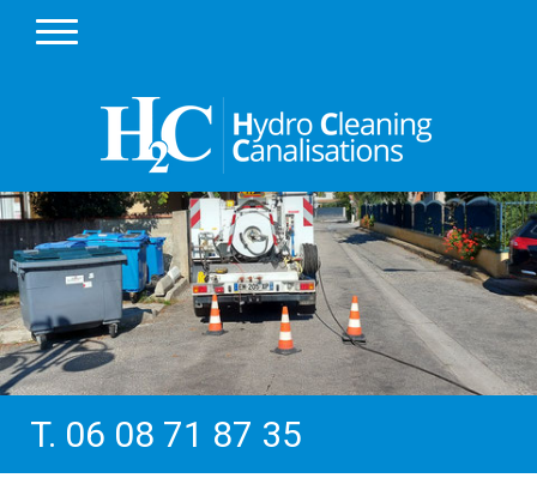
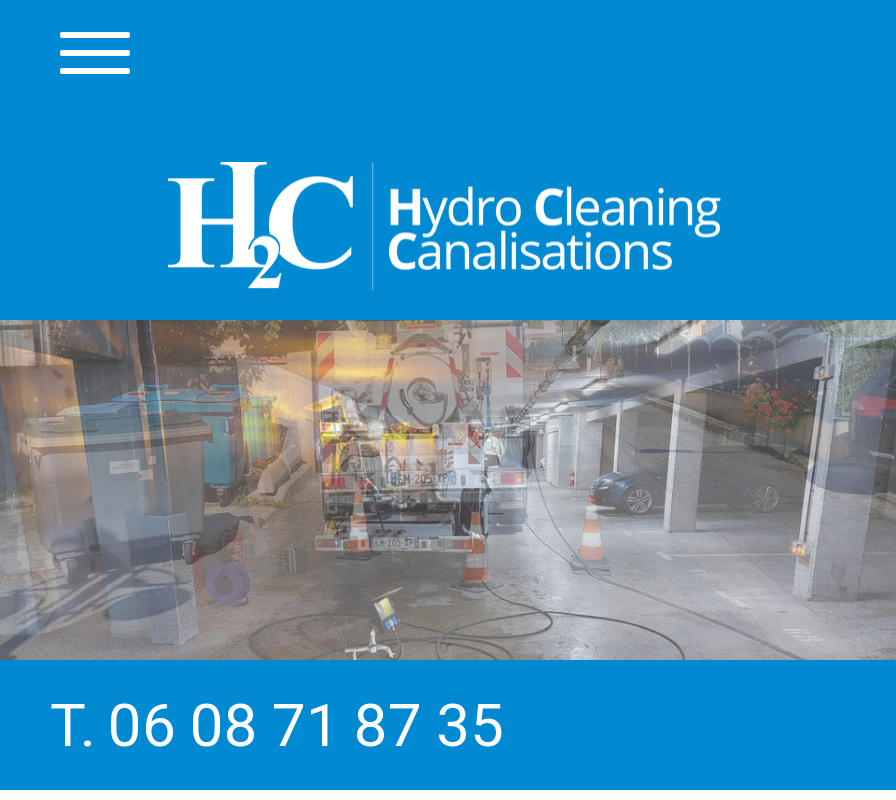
- [image]
+ [image]
